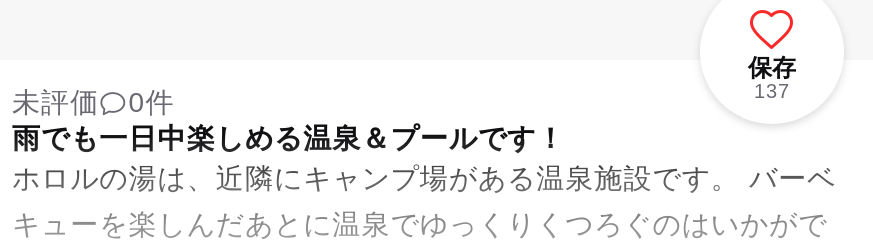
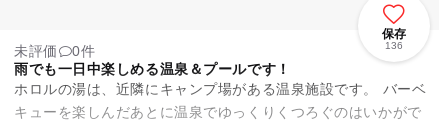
- 137
+ 136
